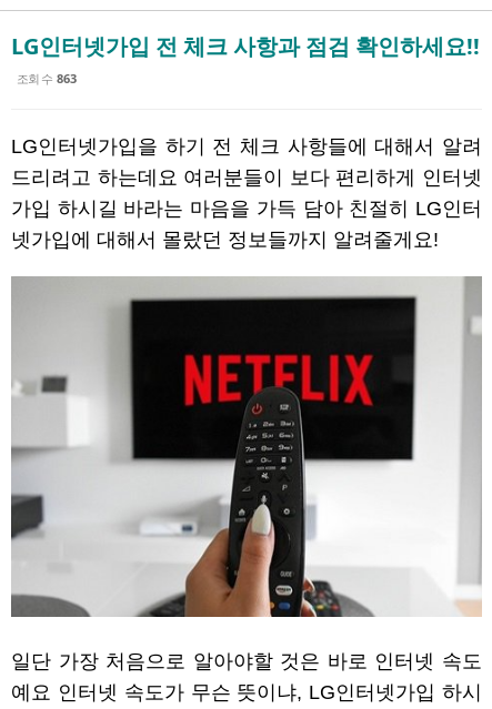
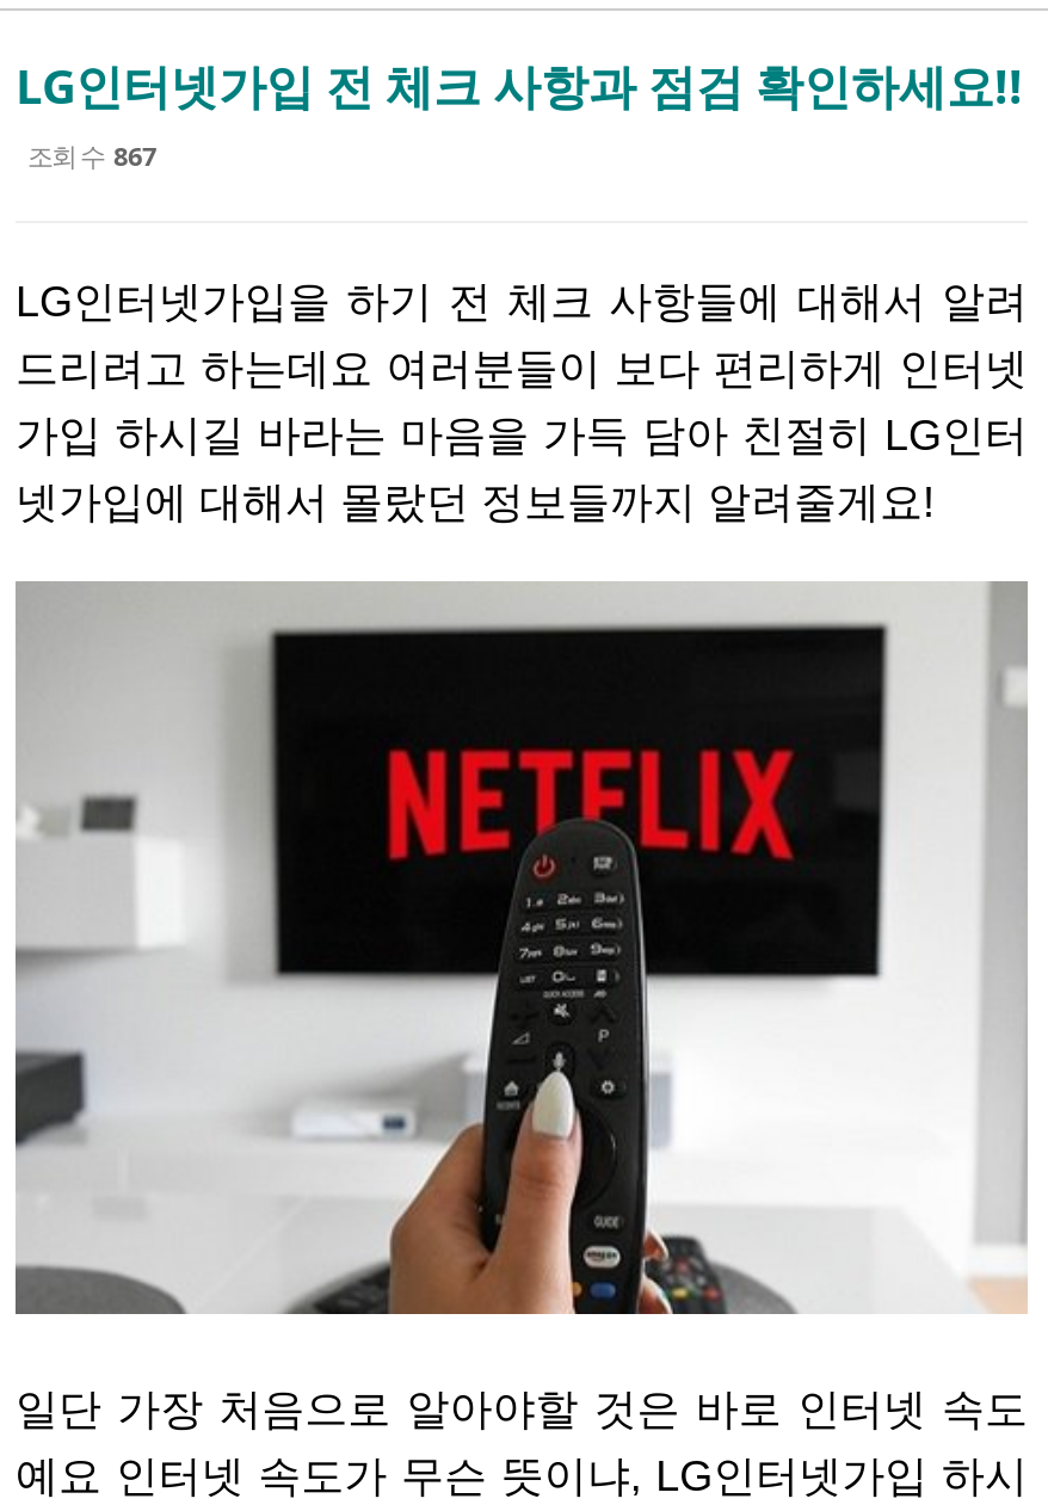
- 조회 수 863
+ 조회 수 867
